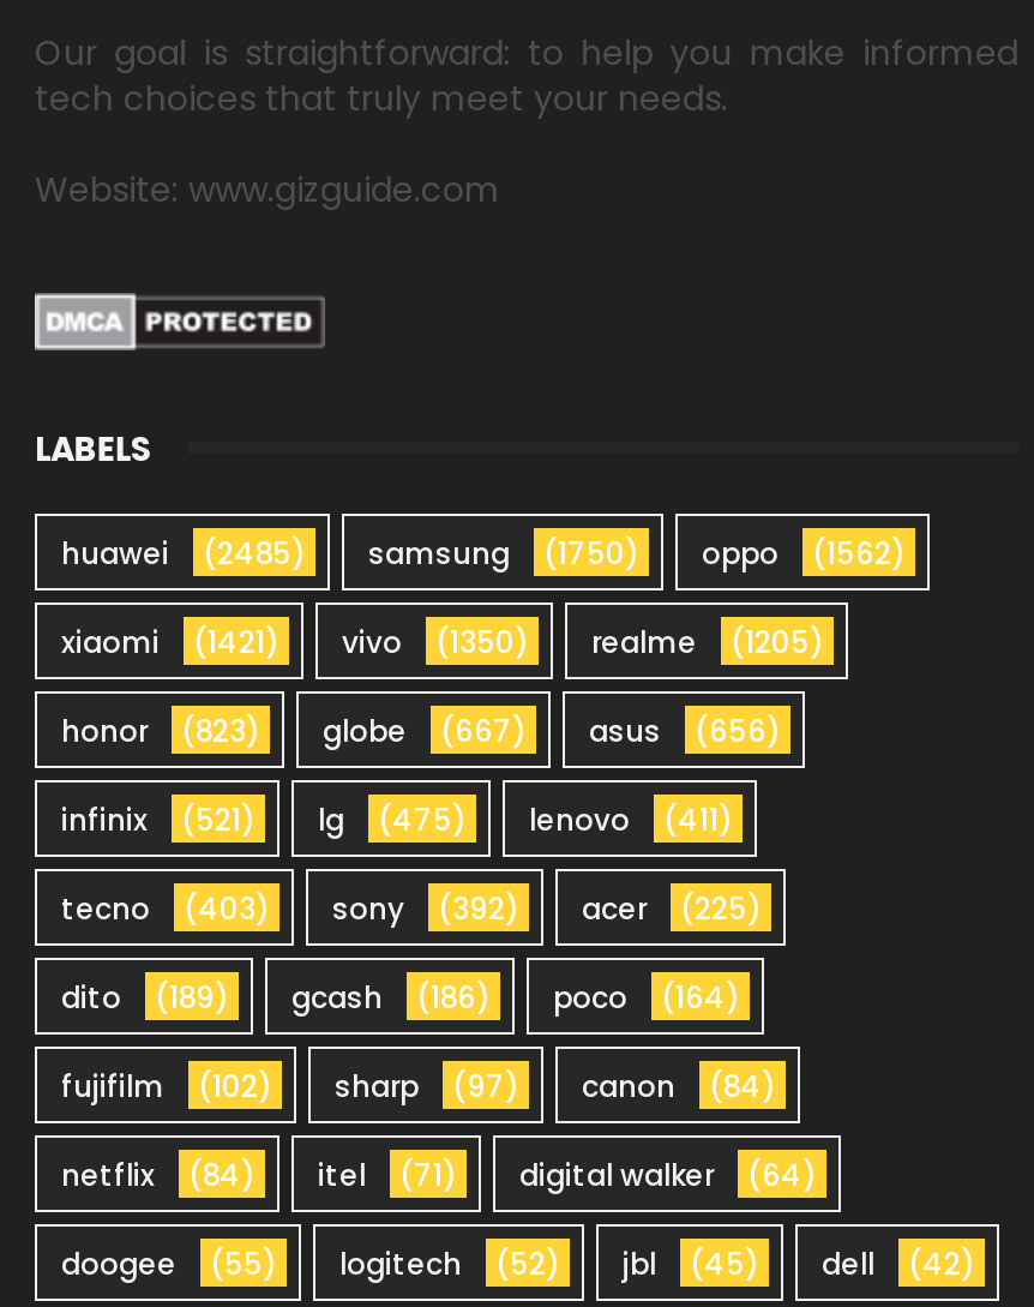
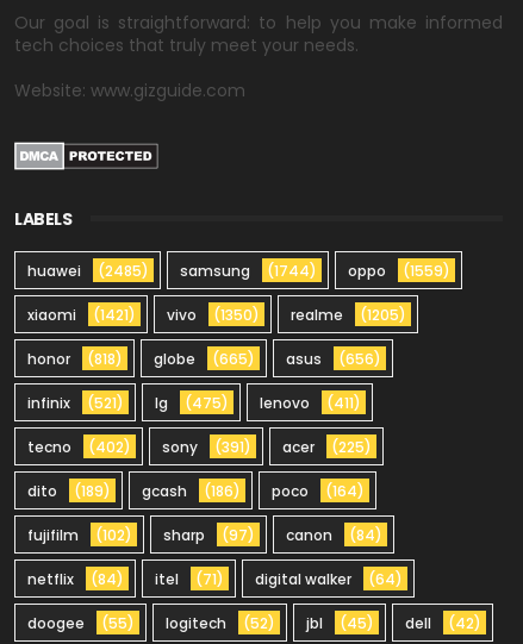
- (1750)
+ (1744)

- (1562)
+ (1559)

- (823)
+ (818)

- (667)
+ (665)

- (403)
+ (402)

- (392)
+ (391)
